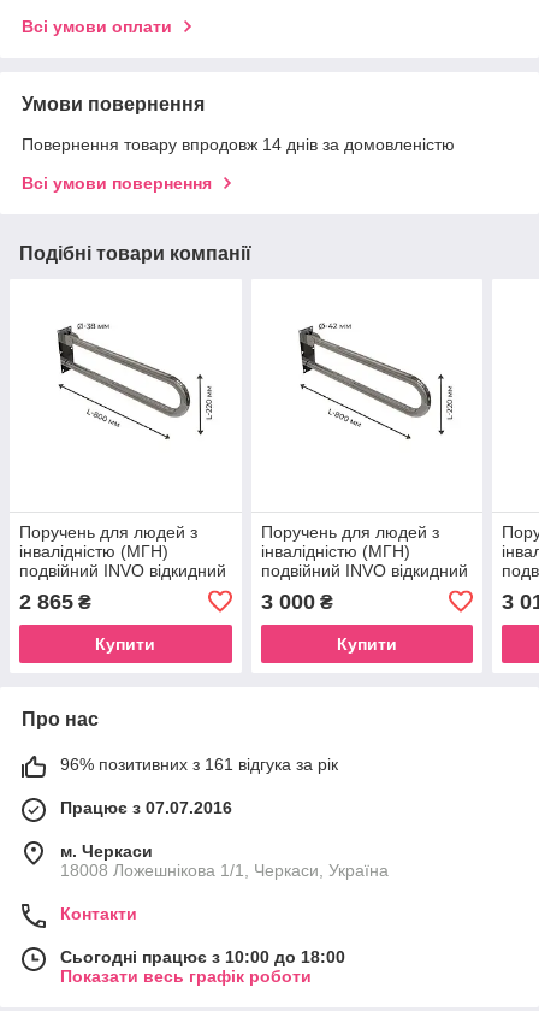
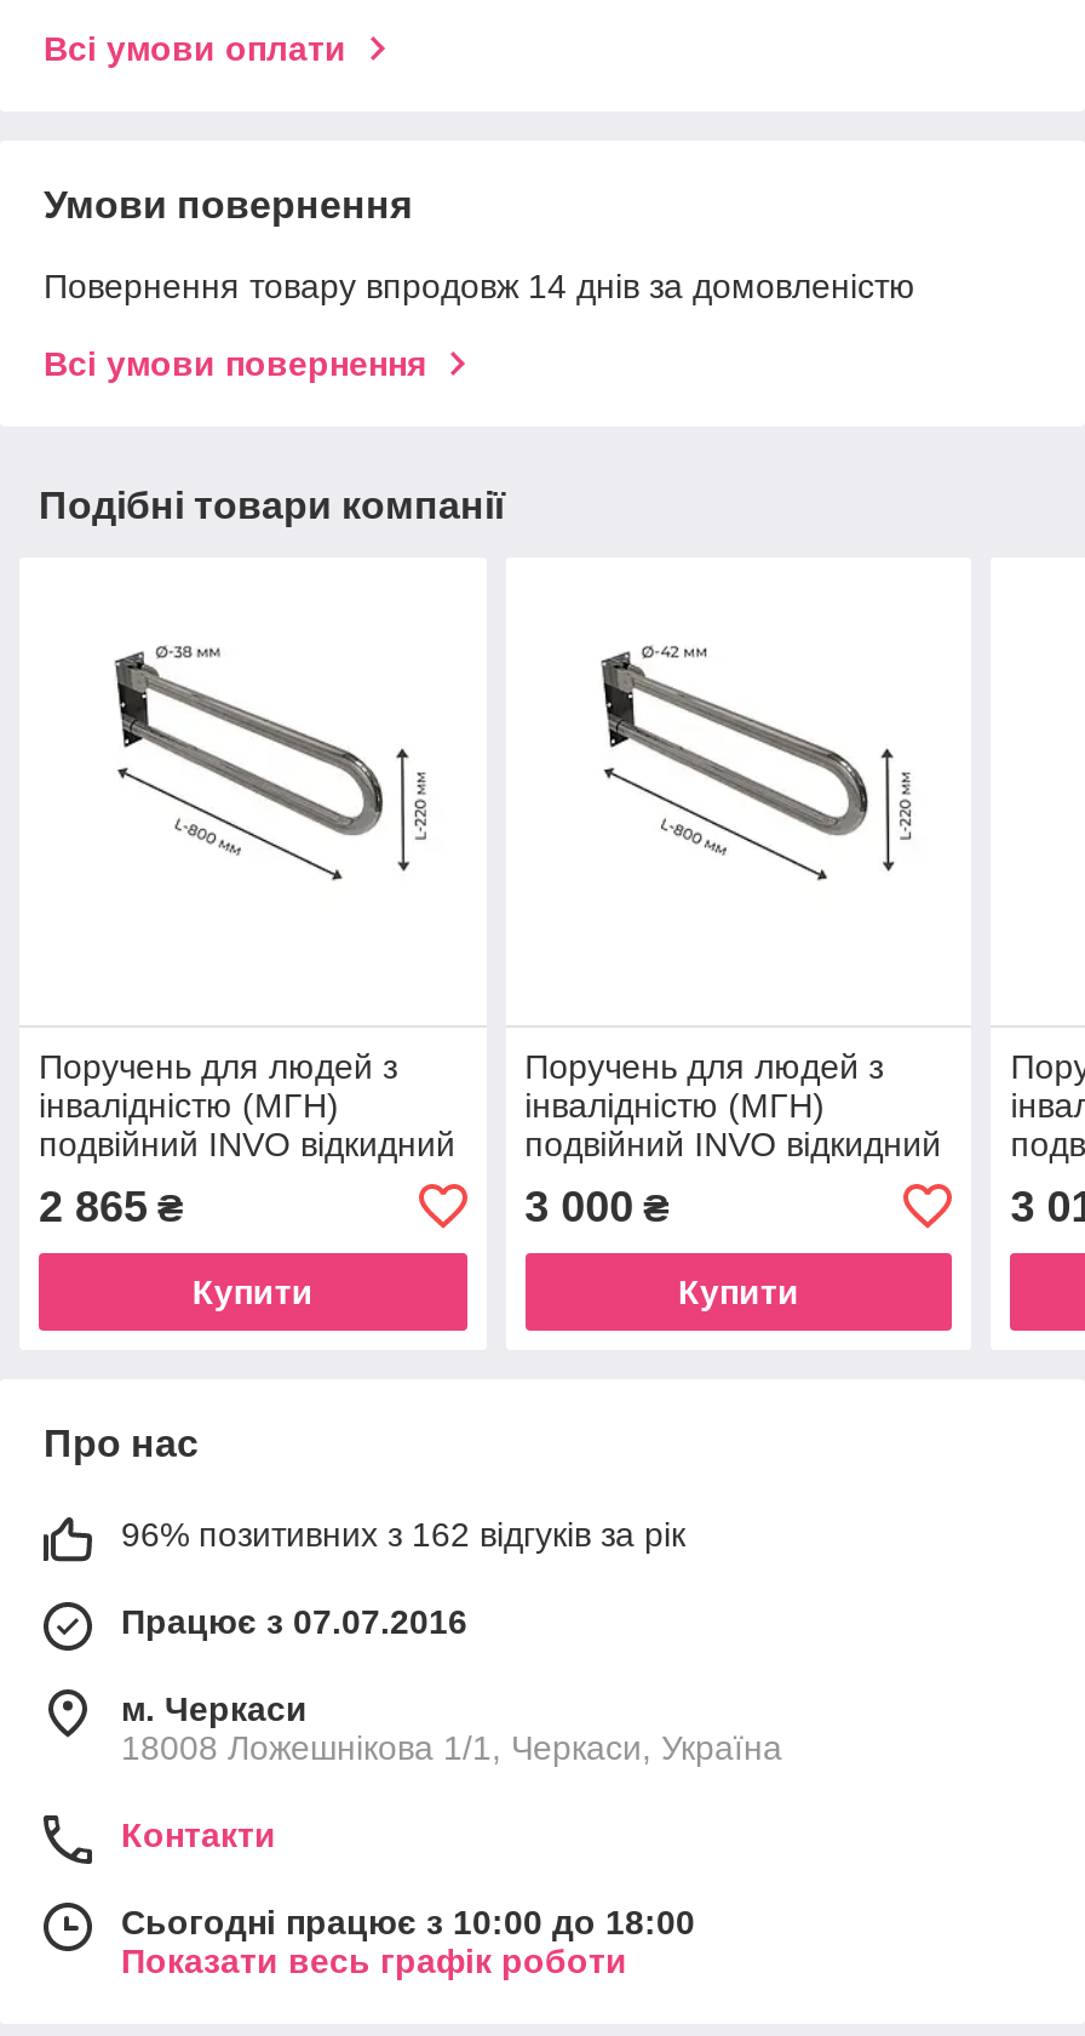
- 96% позитивних з 161 відгука за рік
+ 96% позитивних з 162 відгуків за рік
